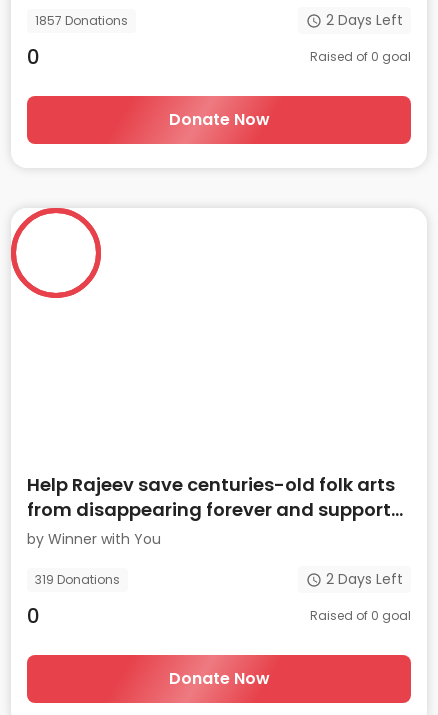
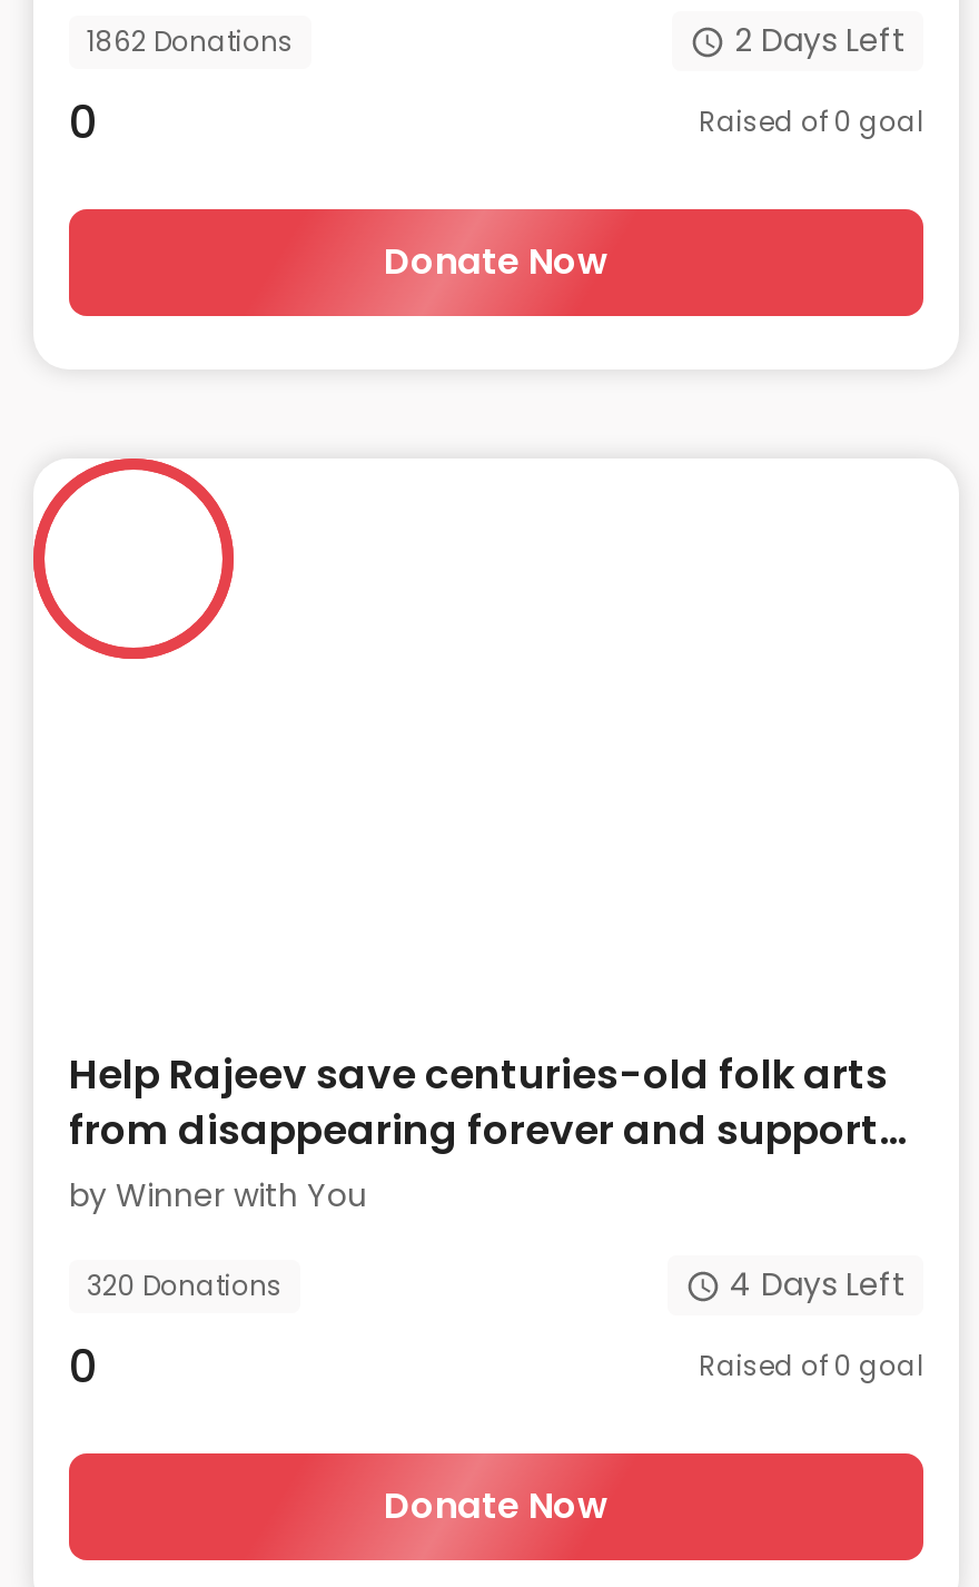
- 1857 Donations
+ 1862 Donations

- 319 Donations
+ 320 Donations

- 2 Days Left
+ 4 Days Left
